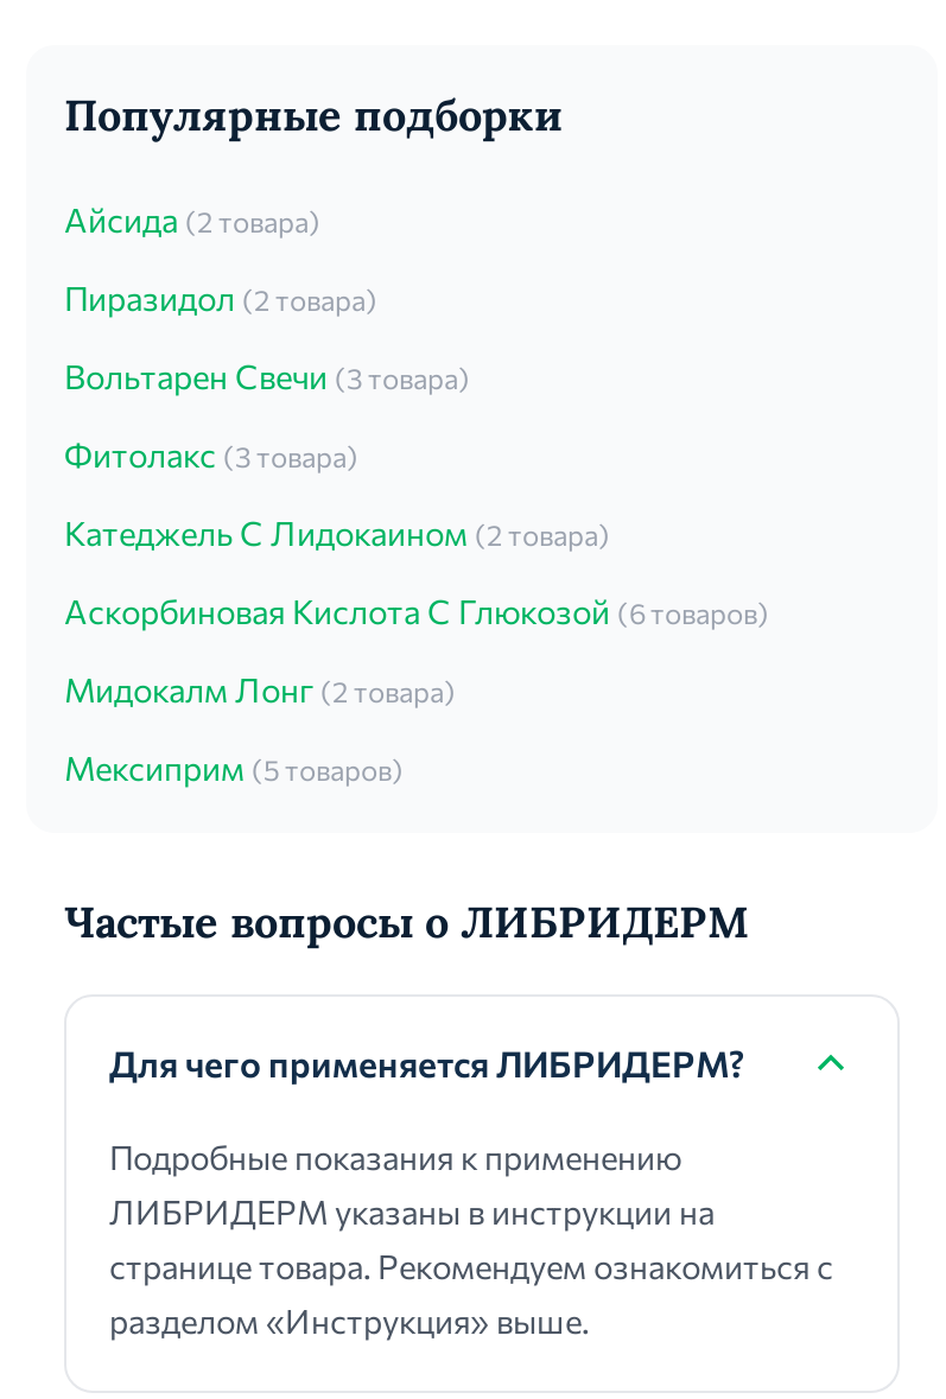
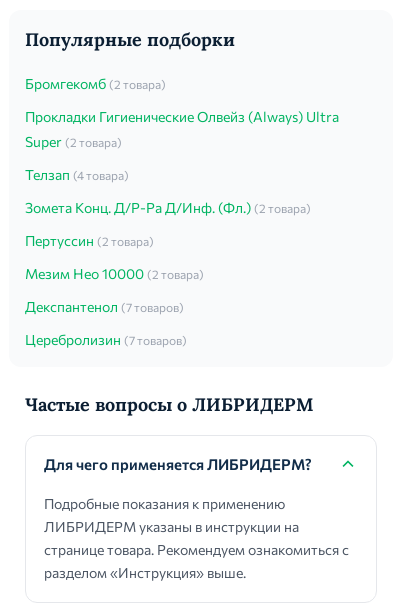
- Айсида (2 товара)
- Пиразидол (2 товара)
- Вольтарен Свечи (3 товара)
- Фитолакс (3 товара)
- Катеджель С Лидокаином (2 товара)
- Аскорбиновая Кислота С Глюкозой (6 товаров)
- Мидокалм Лонг (2 товара)
- Мексиприм (5 товаров)
+ Бромгекомб (2 товара)
+ Прокладки Гигиенические Олвейз (Always) Ultra
+ Super (2 товара)
+ Телзап (4 товара)
+ Зомета Конц. Д/Р-Ра Д/Инф. (Фл.) (2 товара)
+ Пертуссин (2 товара)
+ Мезим Нео 10000 (2 товара)
+ Декспантенол (7 товаров)
+ Церебролизин (7 товаров)
